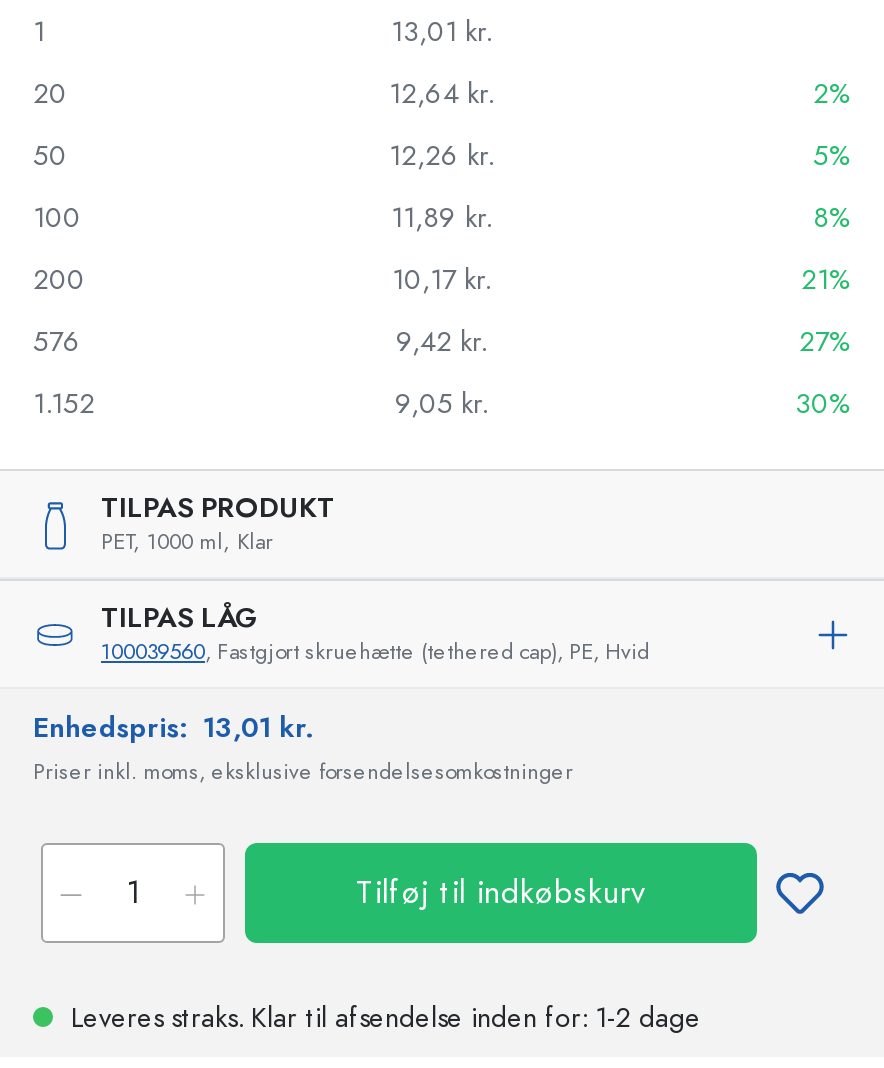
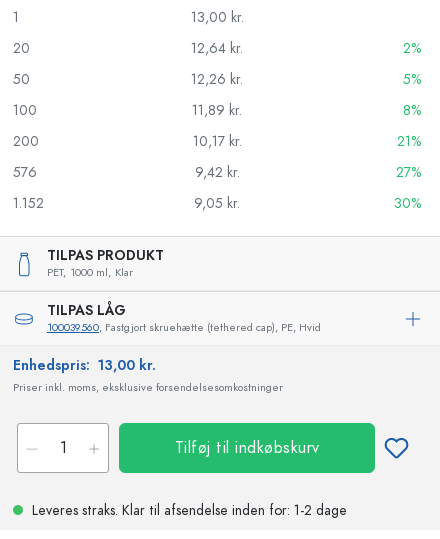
- 13,01 kr.
+ 13,00 kr.

- Enhedspris: 13,01 kr.
+ Enhedspris: 13,00 kr.
